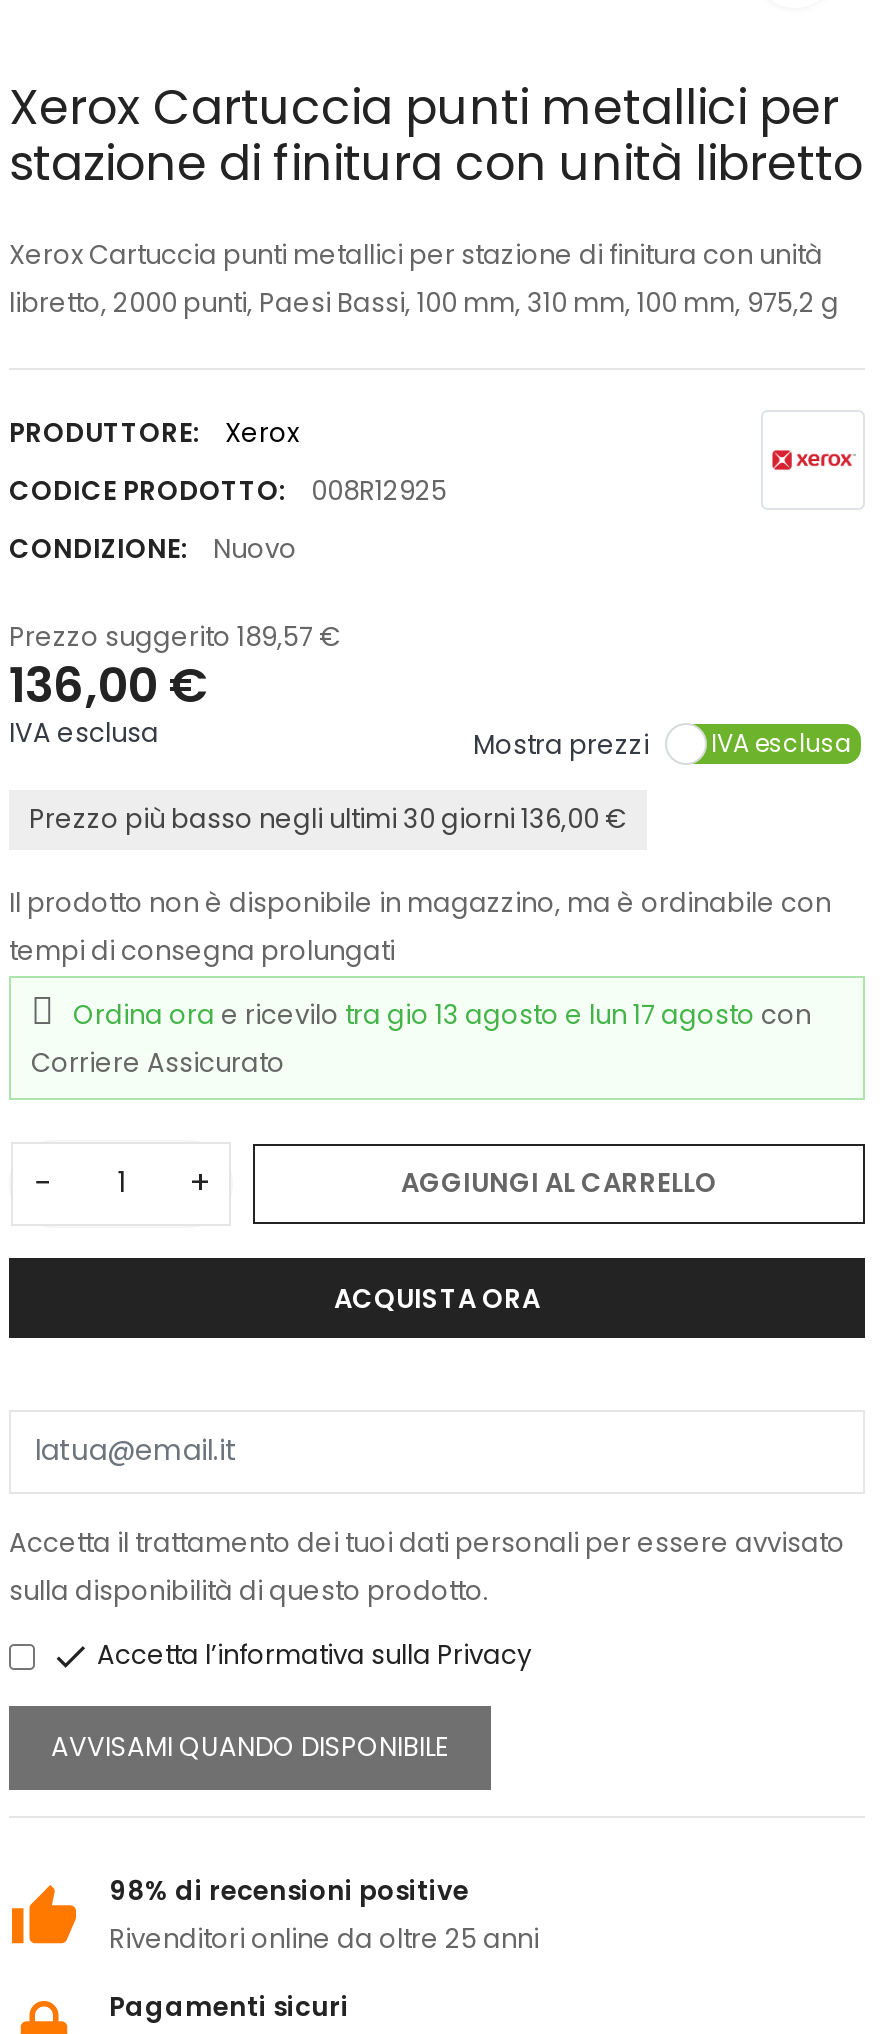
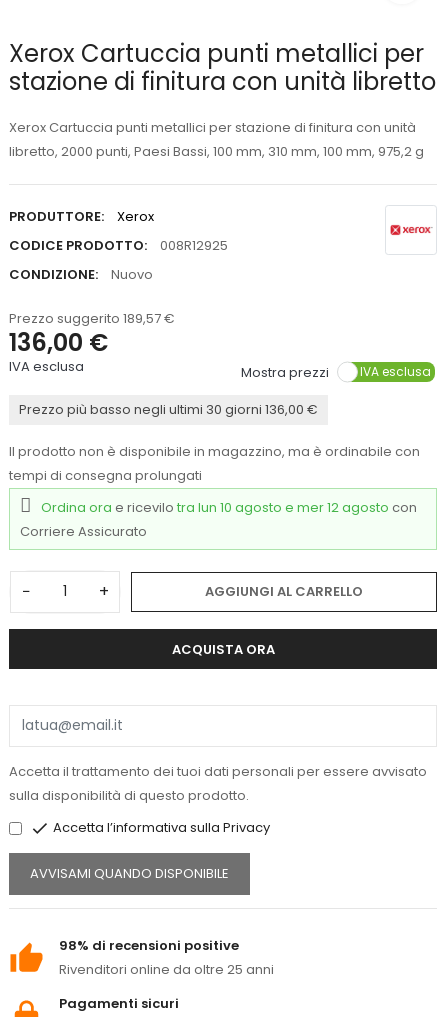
- Ordina ora e ricevilo tra gio 13 agosto e lun 17 agosto con
+ Ordina ora e ricevilo tra lun 10 agosto e mer 12 agosto con
